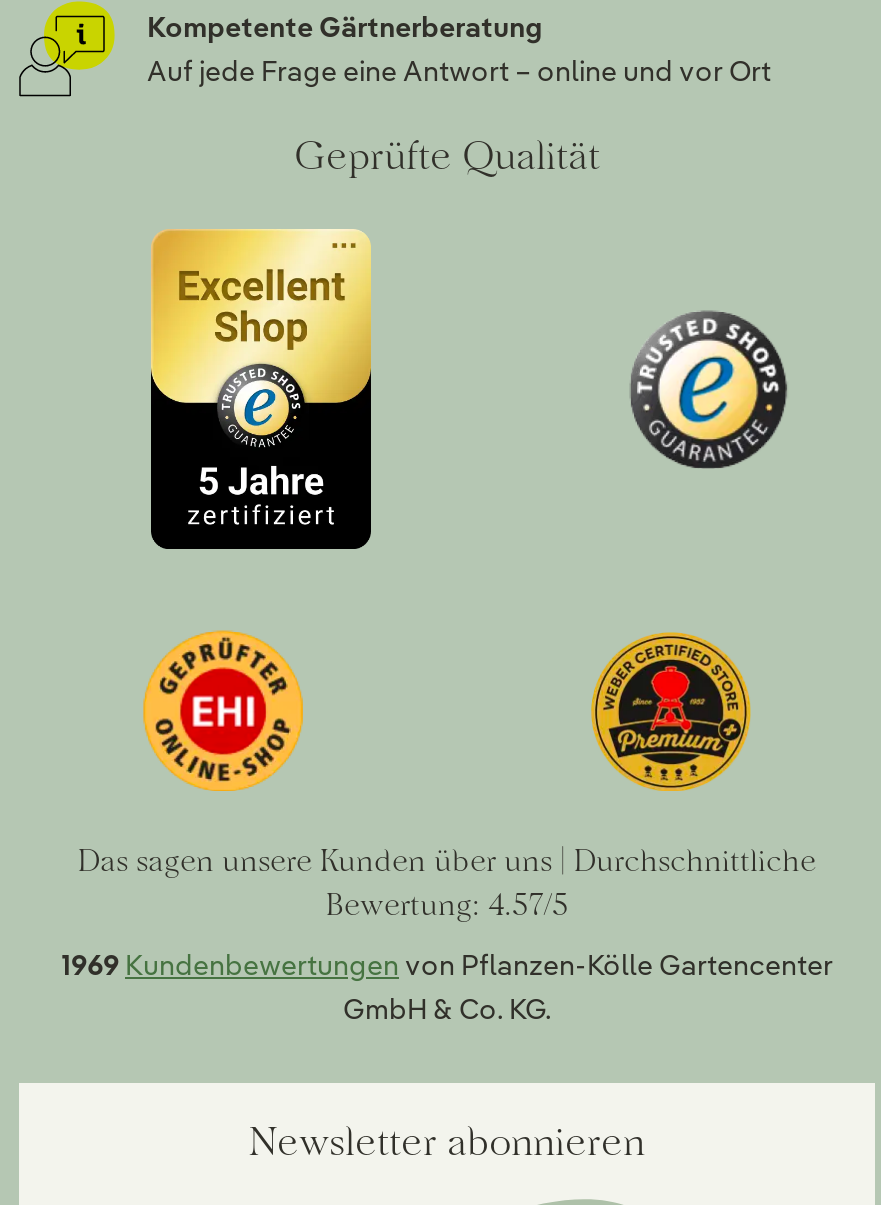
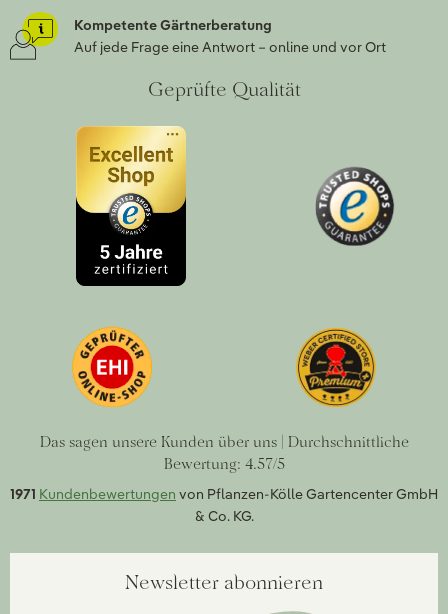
- 1969 Kundenbewertungen von Pflanzen-Kölle Gartencenter
- GmbH & Co. KG.
+ 1971 Kundenbewertungen von Pflanzen-Kölle Gartencenter GmbH
+ & Co. KG.
